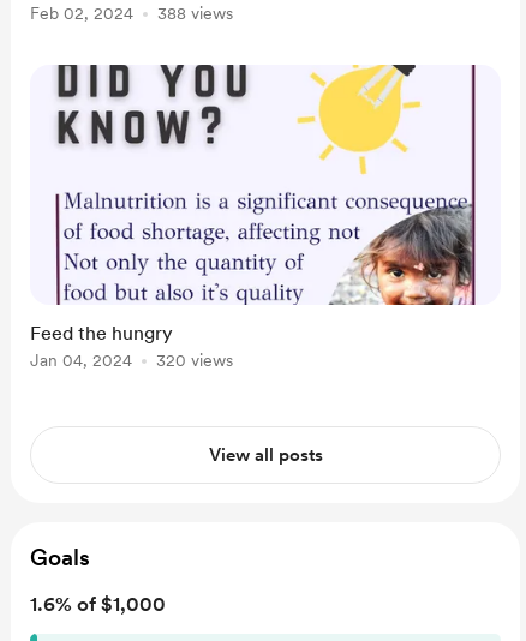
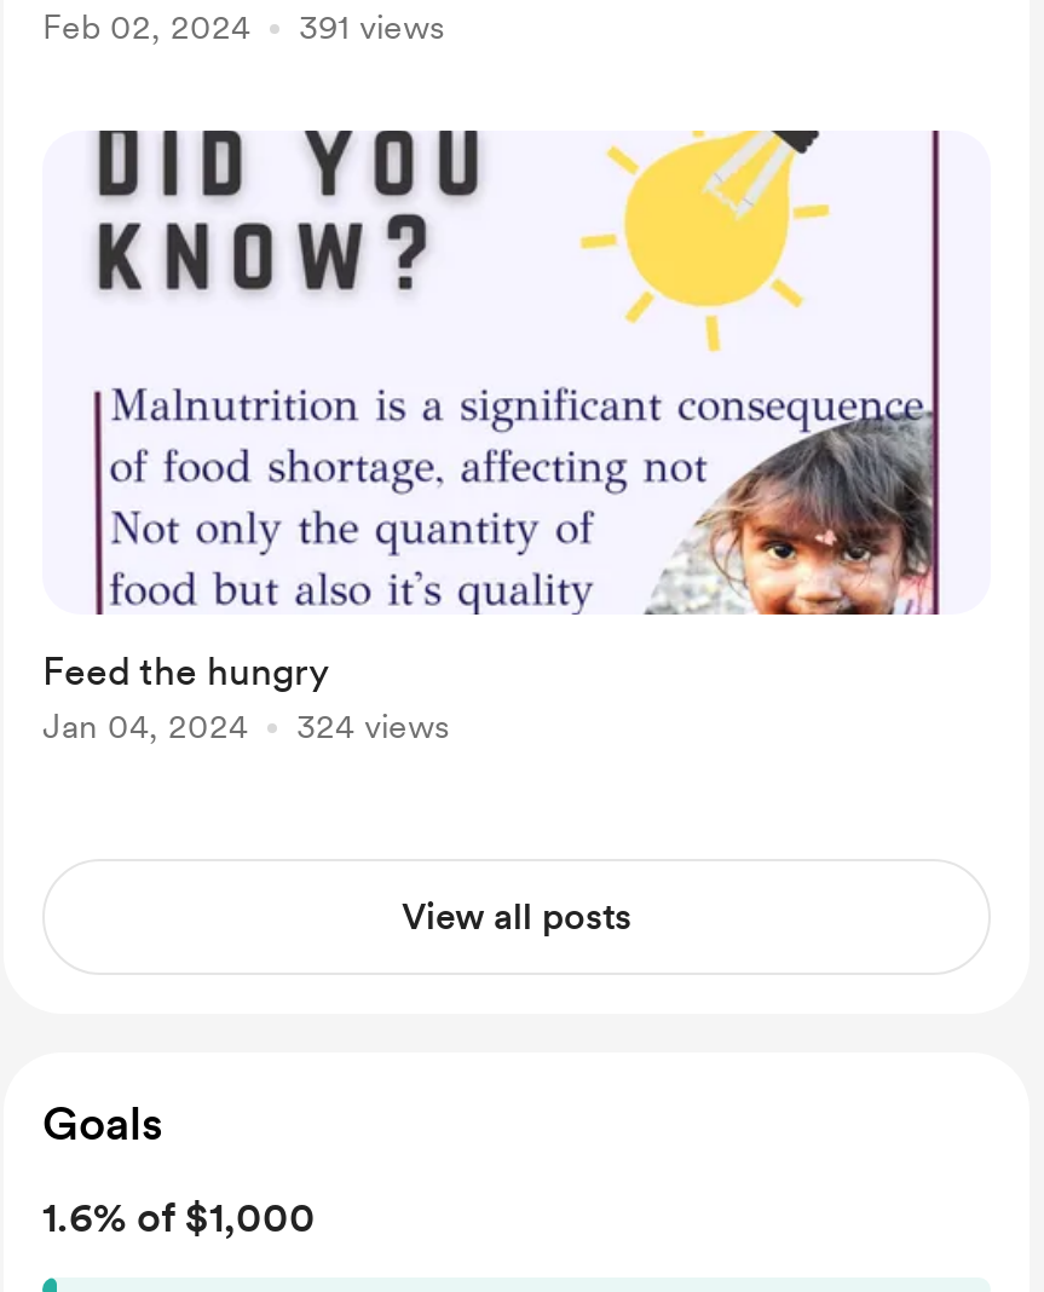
- Feb 02, 2024 388 views
+ Feb 02, 2024 391 views

- Jan 04, 2024 320 views
+ Jan 04, 2024 324 views
